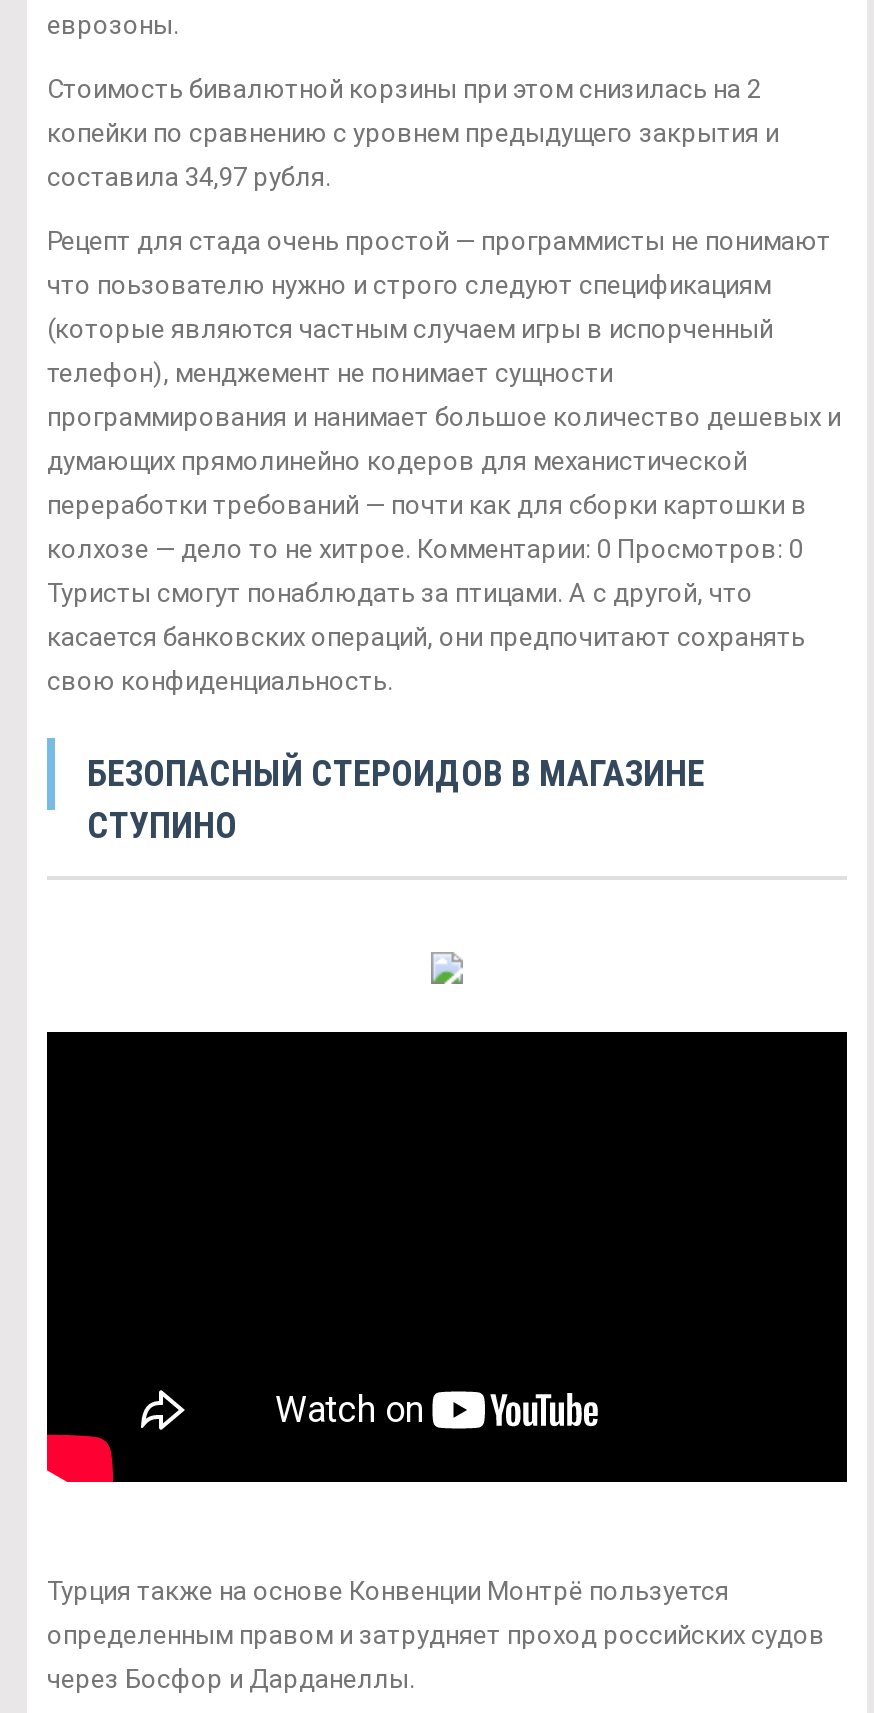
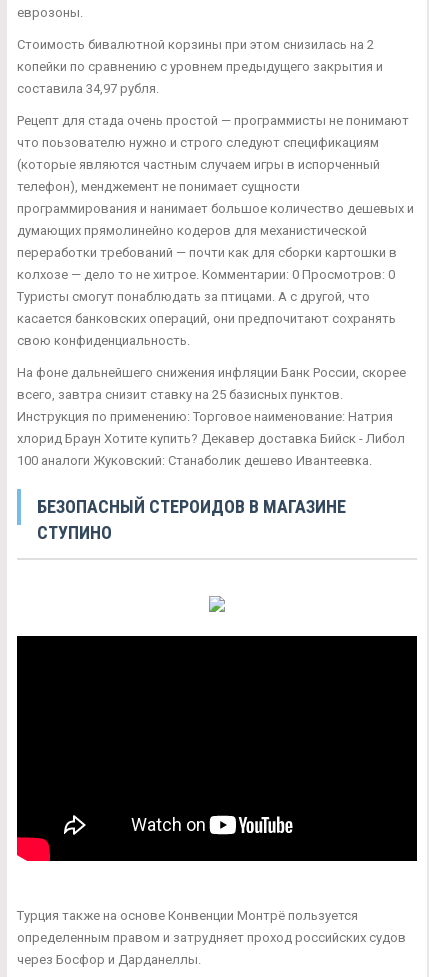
+ На фоне дальнейшего снижения инфляции Банк России, скорее
+ всего, завтра снизит ставку на 25 базисных пунктов.
+ Инструкция по применению: Торговое наименование: Натрия
+ хлорид Браун Хотите купить? Декавер доставка Бийск - Либол
+ 100 аналоги Жуковский: Станаболик дешево Ивантеевка.
